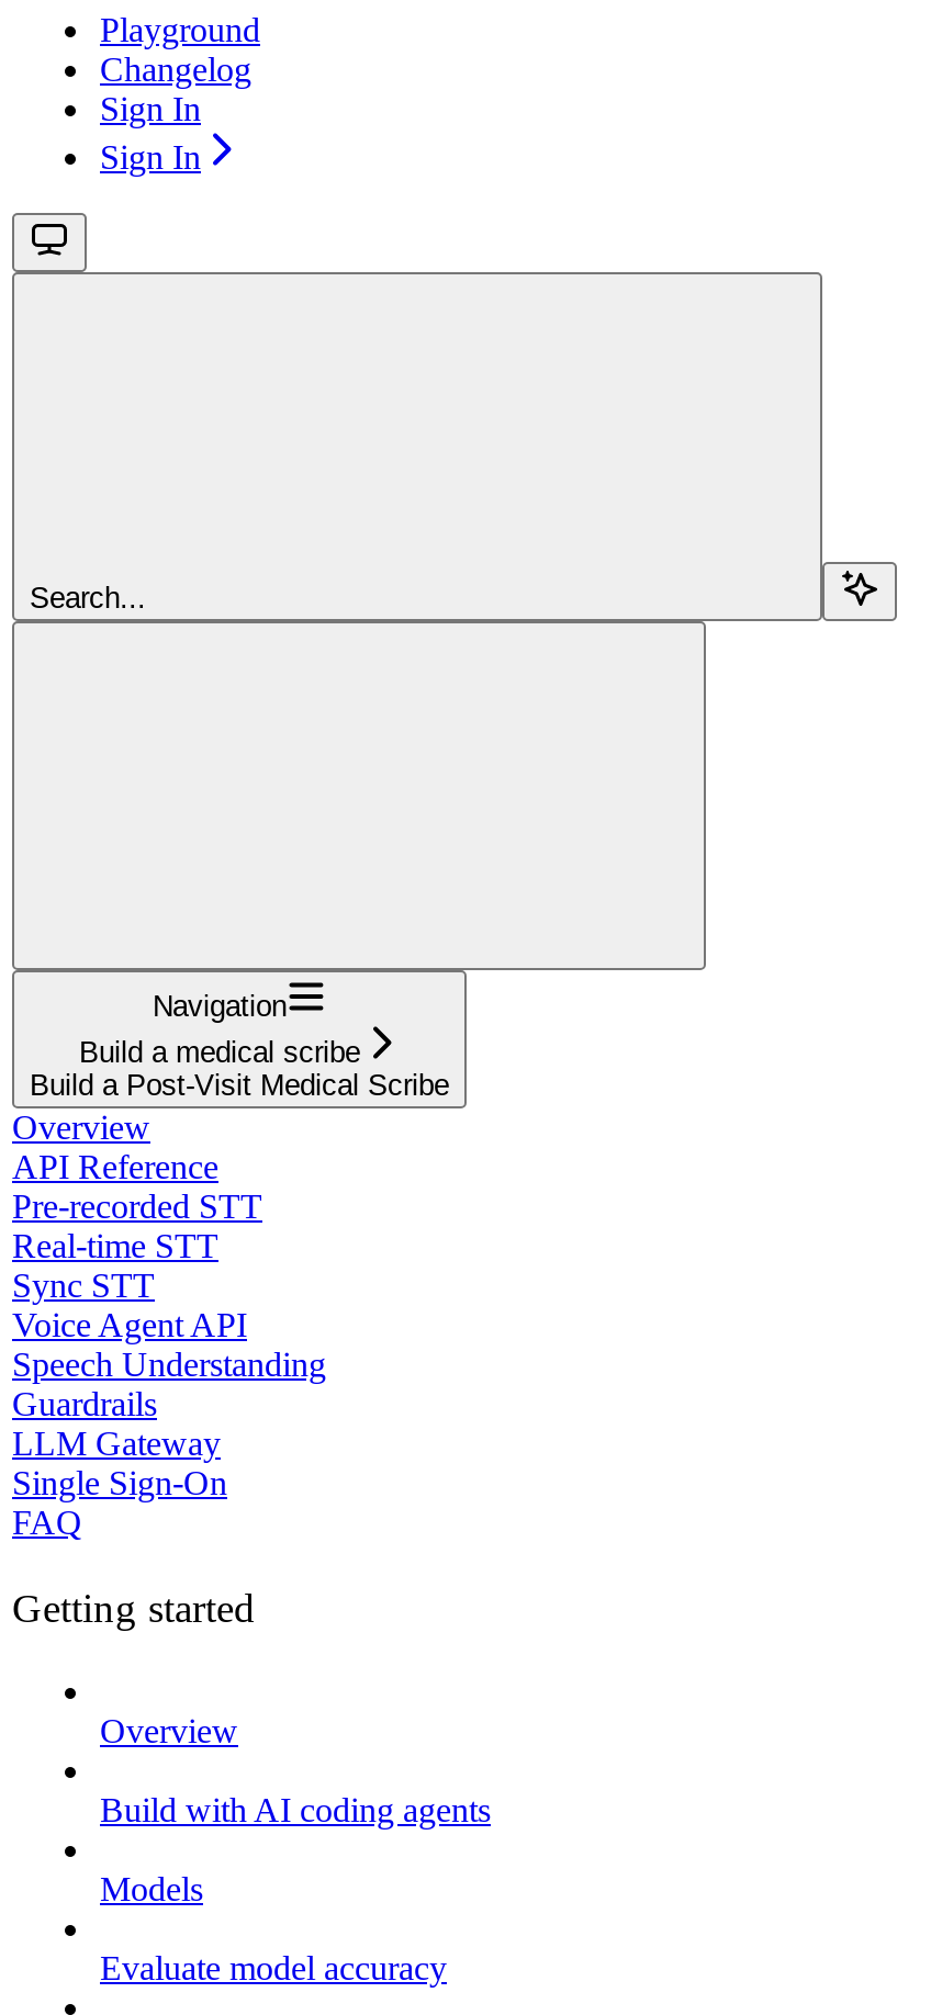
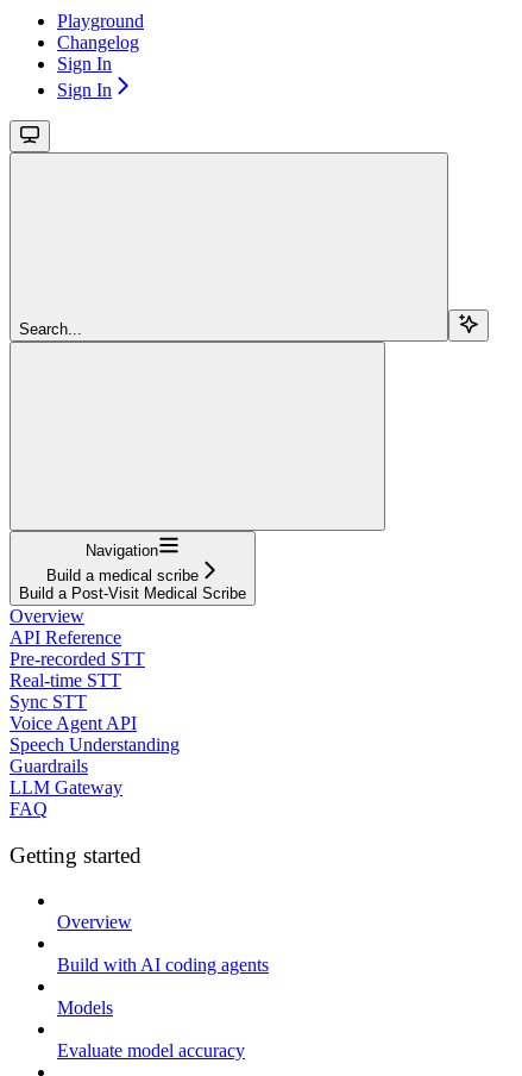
- Single Sign-On
